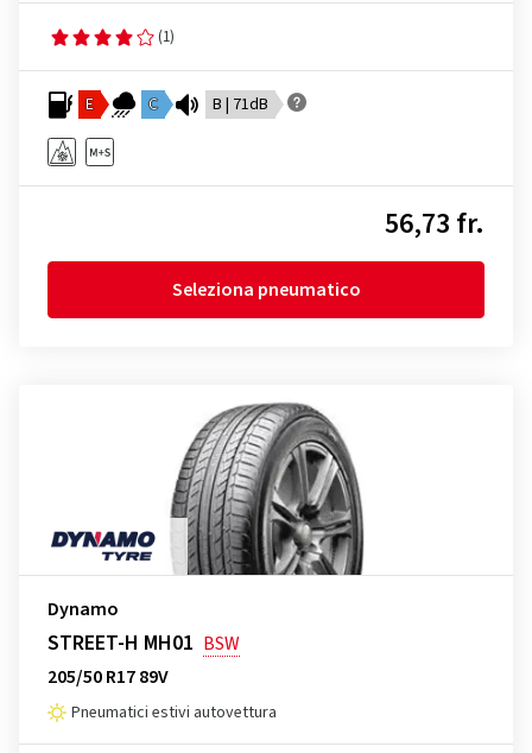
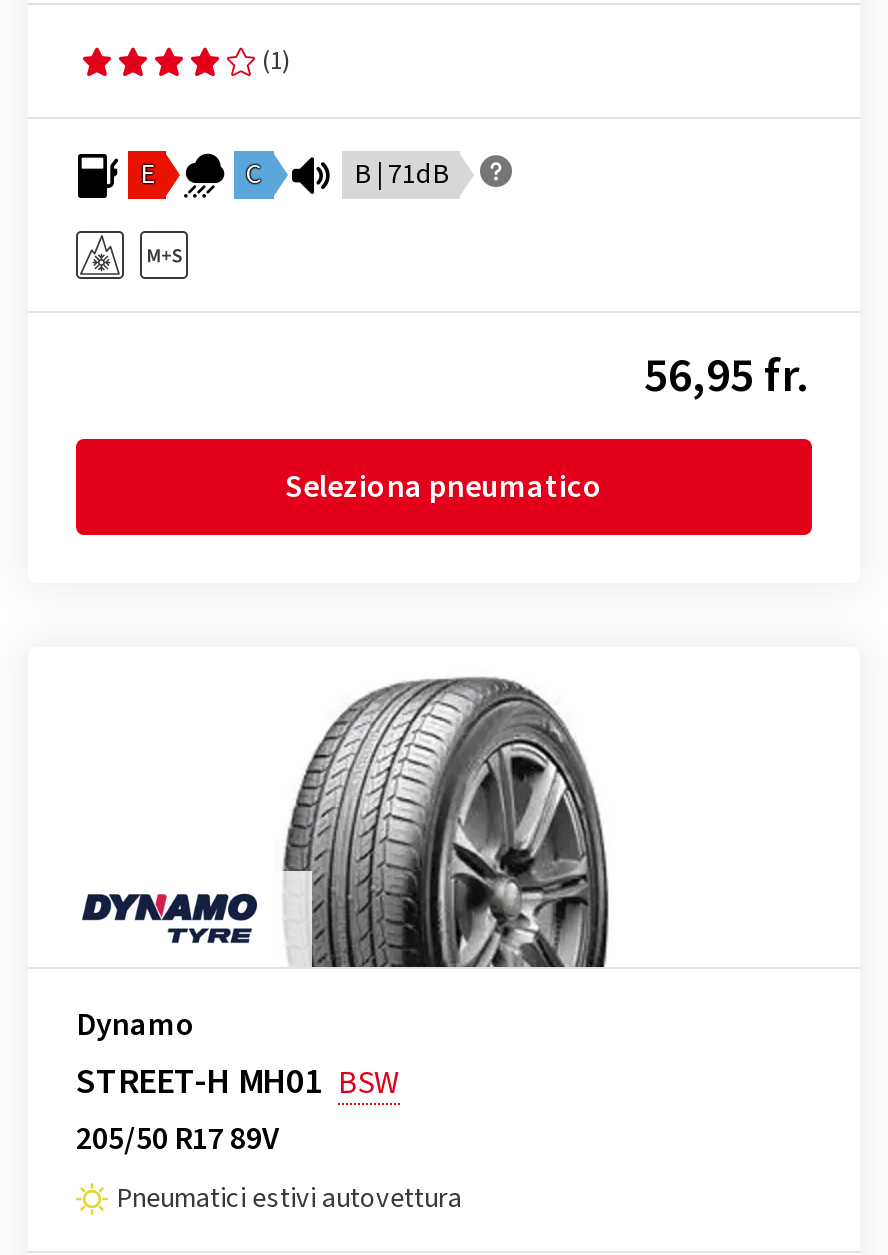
- 56,73 fr.
+ 56,95 fr.
